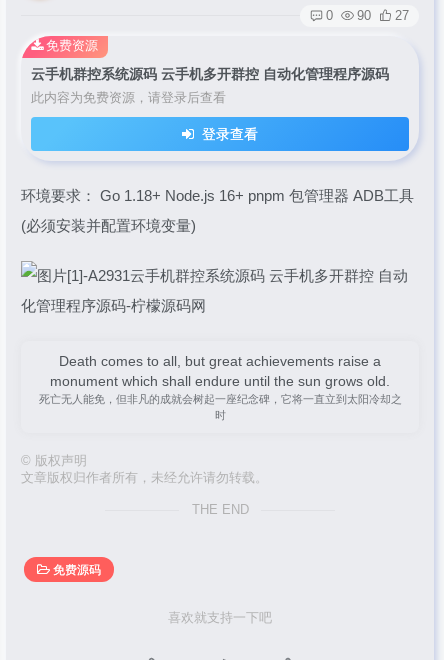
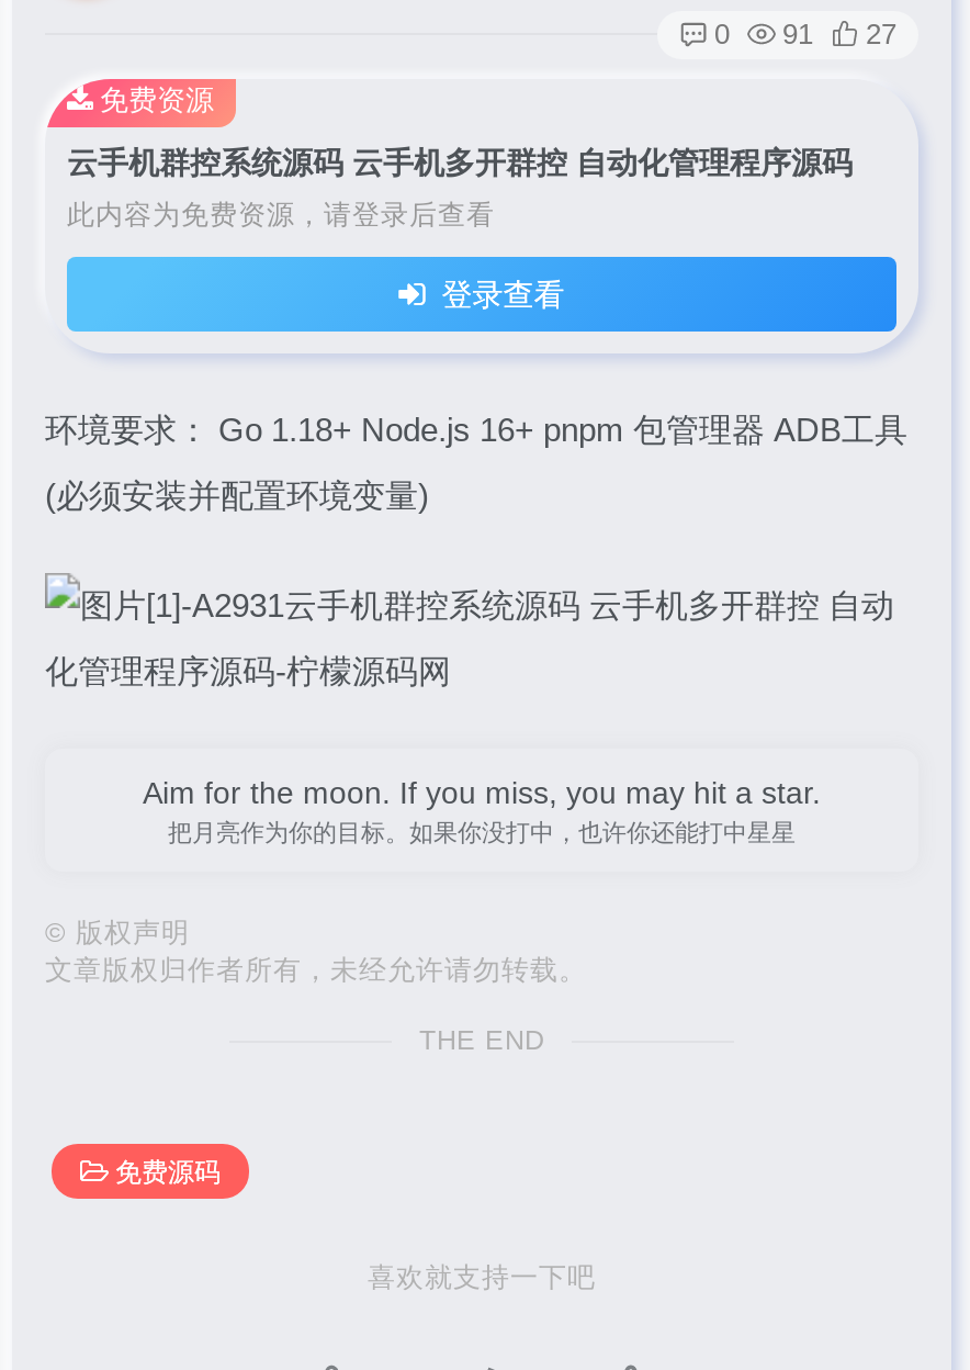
- 0 90 27
+ 0 91 27

- Death comes to all, but great achievements raise a
- monument which shall endure until the sun grows old.
- 死亡无人能免，但非凡的成就会树起一座纪念碑，它将一直立到太阳冷却之
- 时
+ Aim for the moon. If you miss, you may hit a star.
+ 把月亮作为你的目标。如果你没打中，也许你还能打中星星
